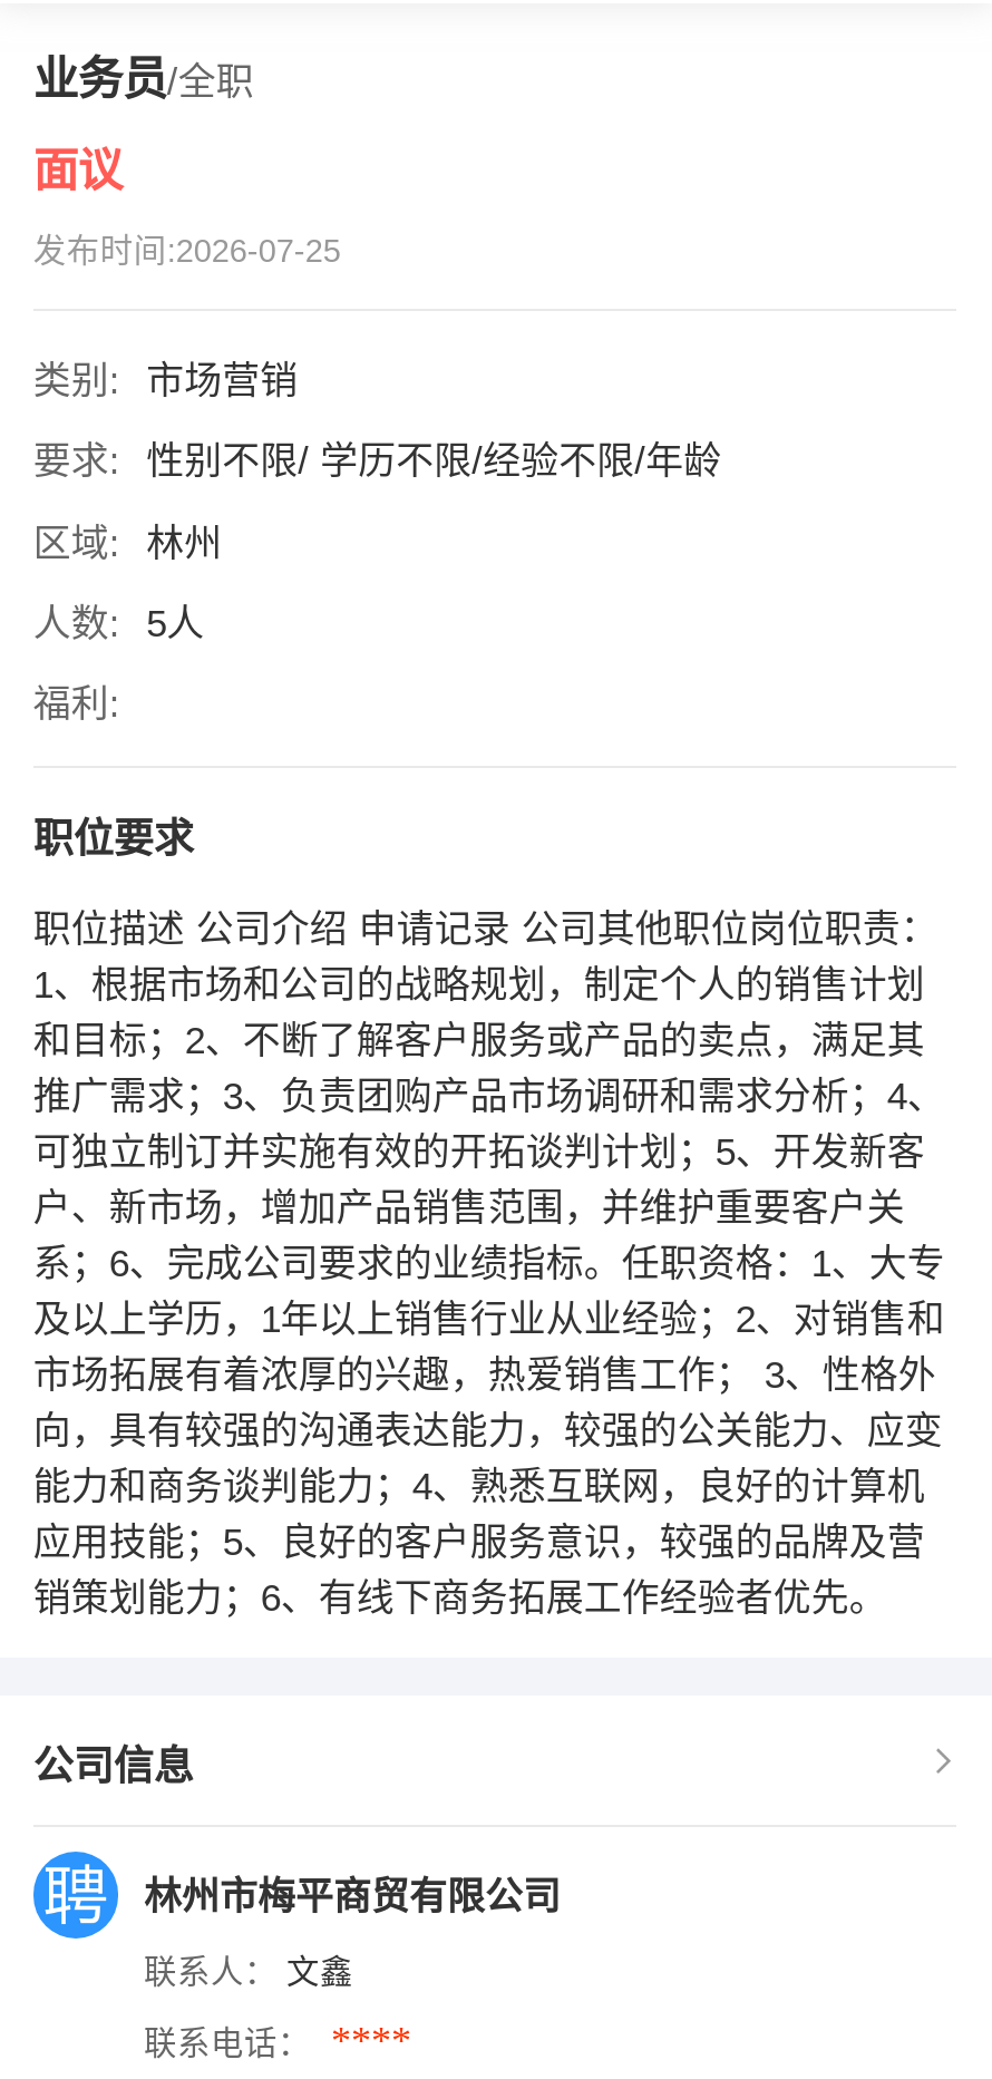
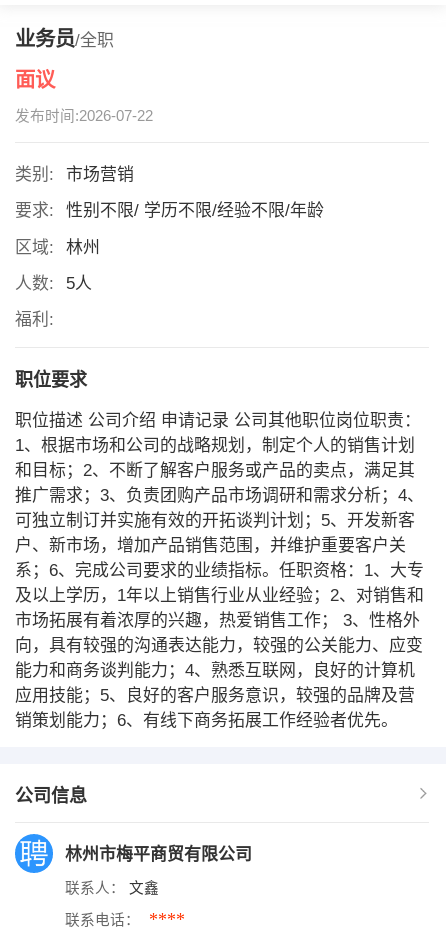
- 发布时间:2026-07-25
+ 发布时间:2026-07-22
